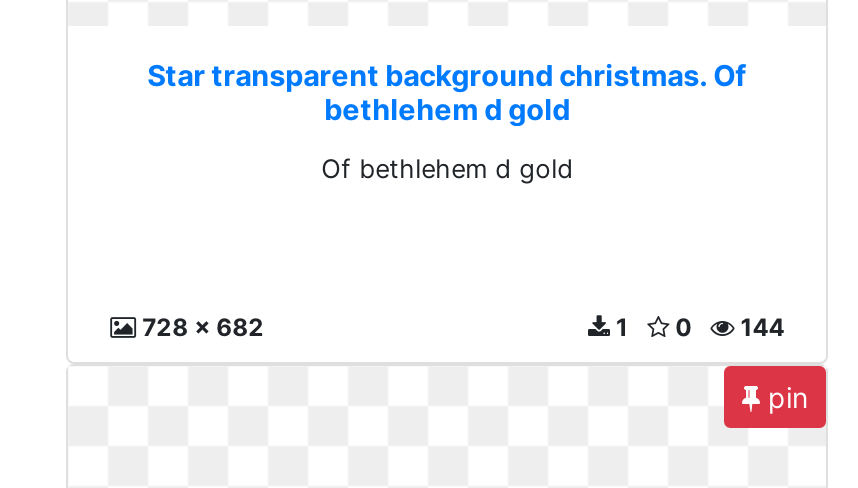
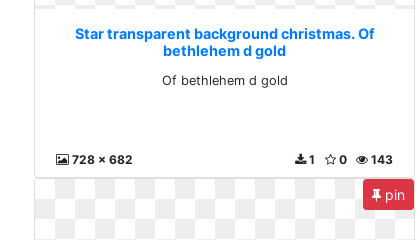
- 1 0 144
+ 1 0 143
